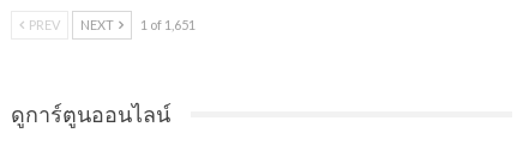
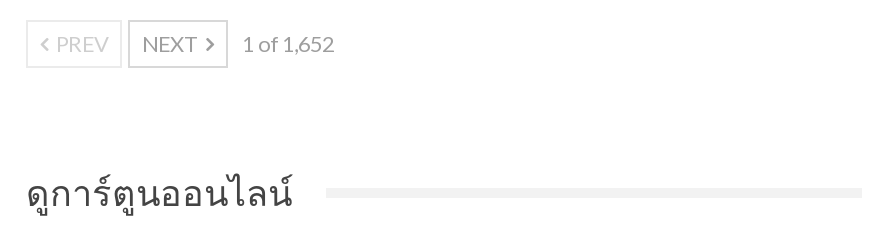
- PREV NEXT 1 of 1,651
+ PREV NEXT 1 of 1,652
